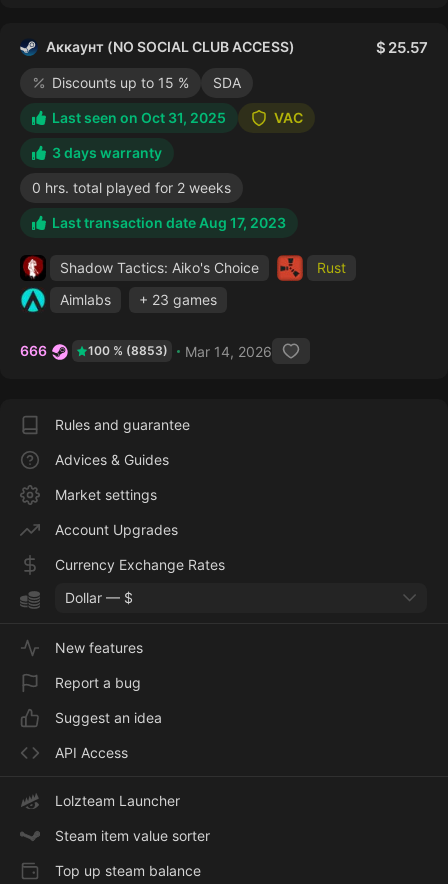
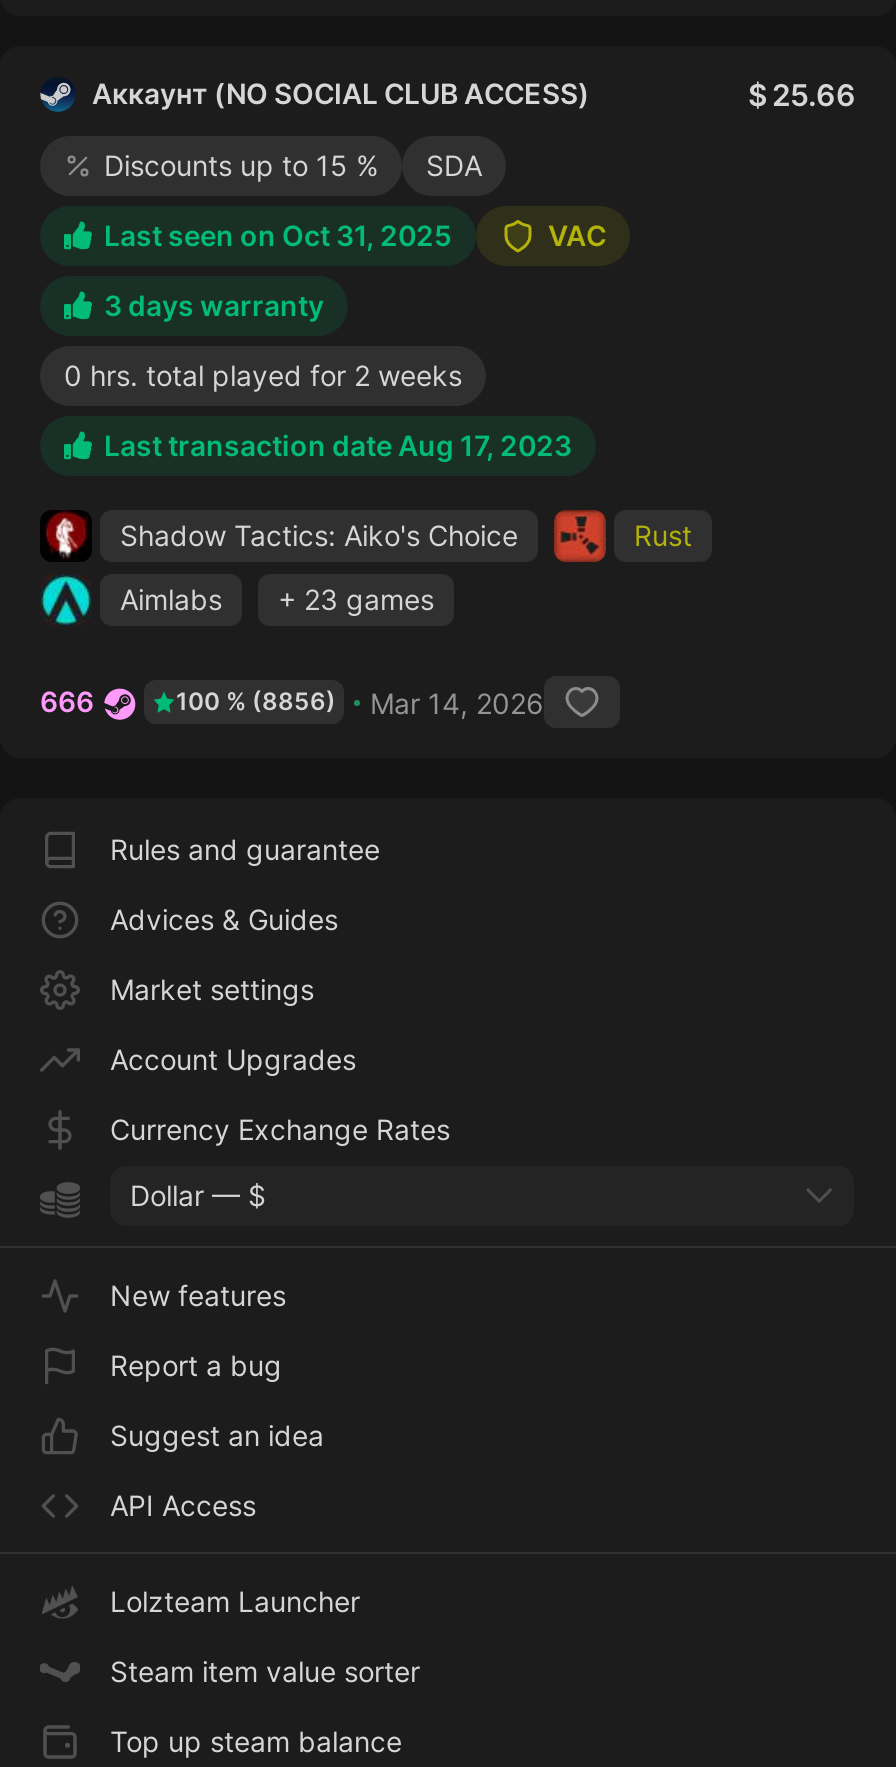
- 25.57
+ 25.66

- 100 % (8853) Mar 14, 2026
+ 100 % (8856) Mar 14, 2026
